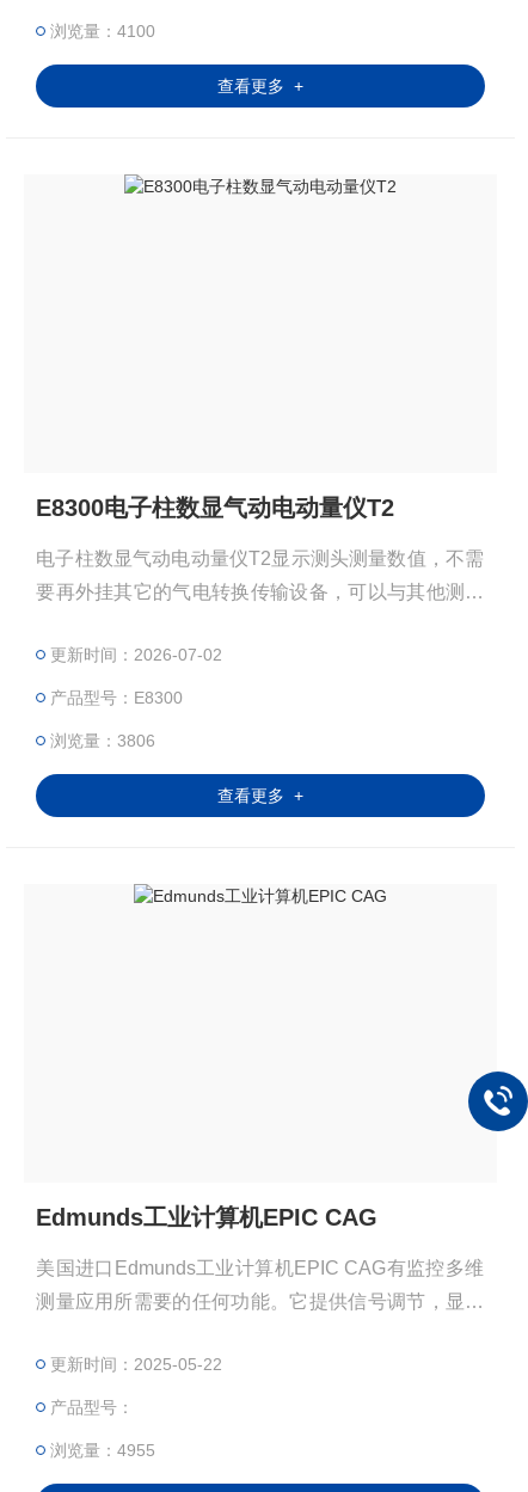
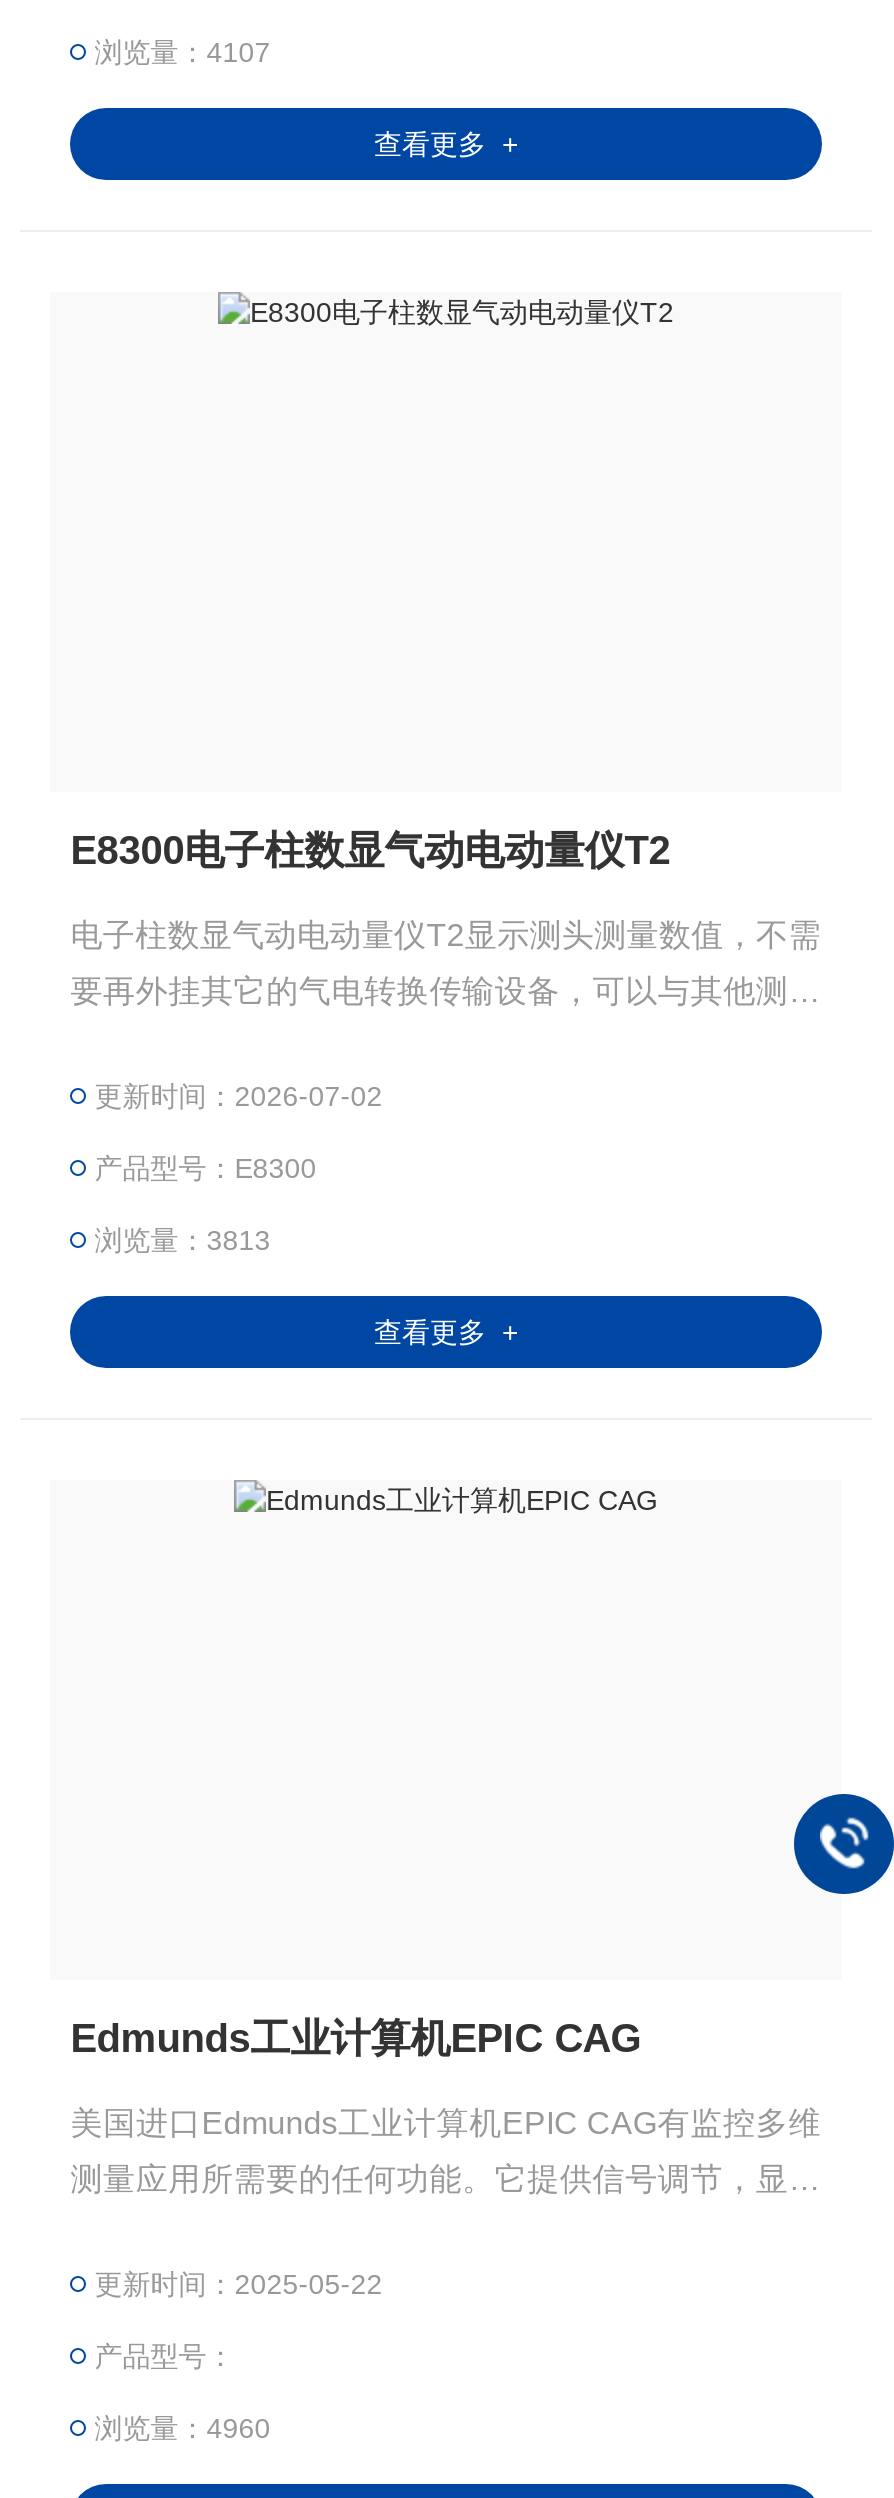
- 浏览量：4100
+ 浏览量：4107

- 浏览量：3806
+ 浏览量：3813

- 浏览量：4955
+ 浏览量：4960
